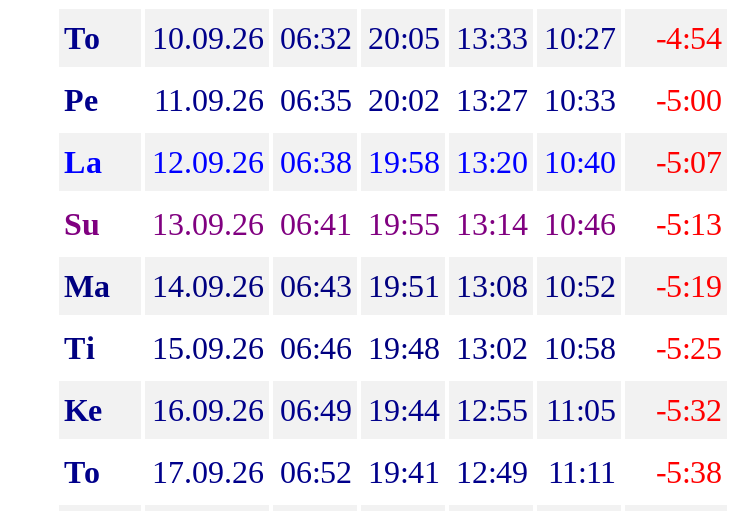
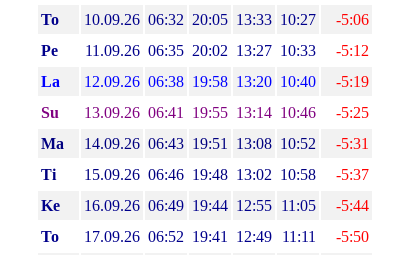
- To 10.09.26 06:32 20:05 13:33 10:27 -4:54
+ To 10.09.26 06:32 20:05 13:33 10:27 -5:06

- Pe 11.09.26 06:35 20:02 13:27 10:33 -5:00
+ Pe 11.09.26 06:35 20:02 13:27 10:33 -5:12

- La 12.09.26 06:38 19:58 13:20 10:40 -5:07
+ La 12.09.26 06:38 19:58 13:20 10:40 -5:19

- Su 13.09.26 06:41 19:55 13:14 10:46 -5:13
+ Su 13.09.26 06:41 19:55 13:14 10:46 -5:25

- Ma 14.09.26 06:43 19:51 13:08 10:52 -5:19
+ Ma 14.09.26 06:43 19:51 13:08 10:52 -5:31

- Ti 15.09.26 06:46 19:48 13:02 10:58 -5:25
+ Ti 15.09.26 06:46 19:48 13:02 10:58 -5:37

- Ke 16.09.26 06:49 19:44 12:55 11:05 -5:32
+ Ke 16.09.26 06:49 19:44 12:55 11:05 -5:44

- To 17.09.26 06:52 19:41 12:49 11:11 -5:38
+ To 17.09.26 06:52 19:41 12:49 11:11 -5:50
